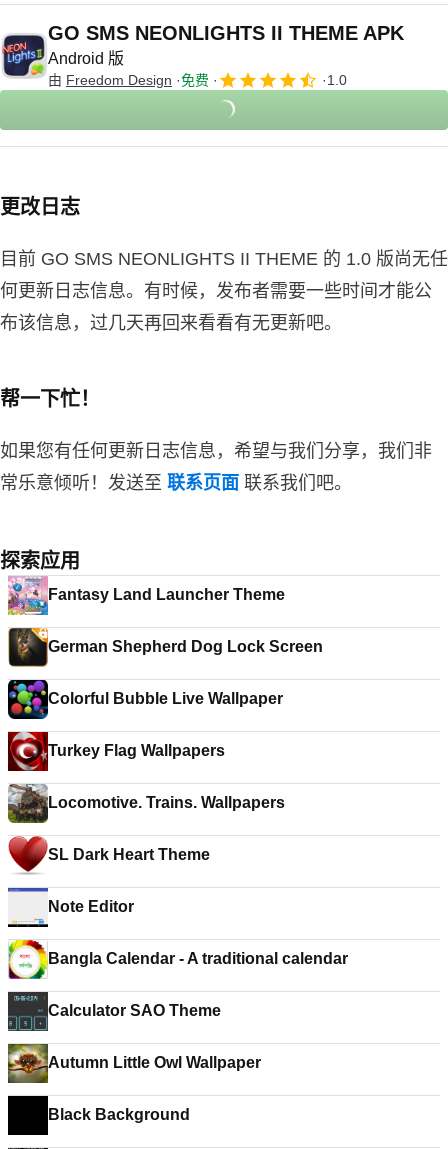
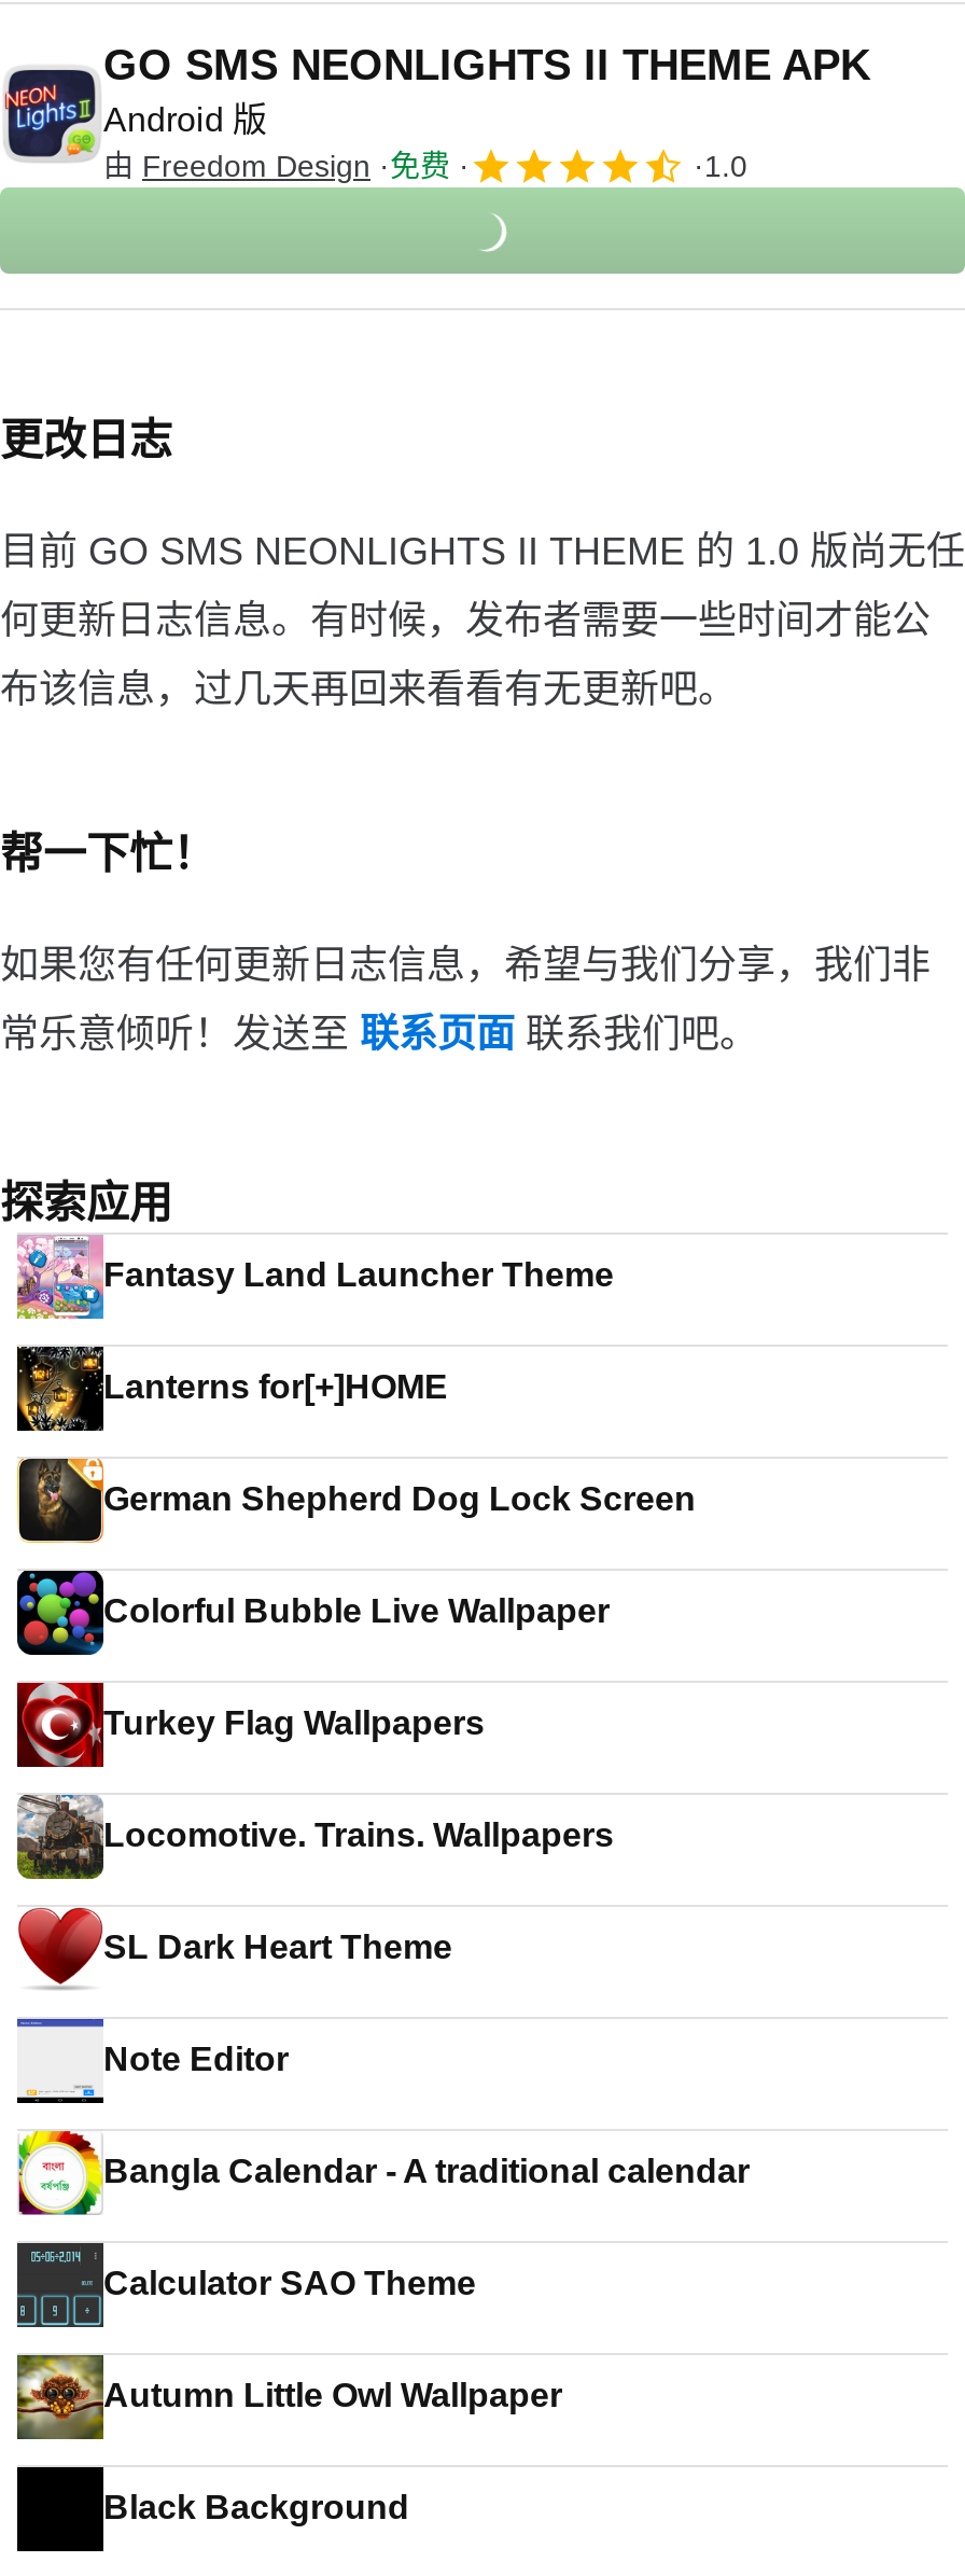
+ [image]
+ Lanterns for[+]HOME
